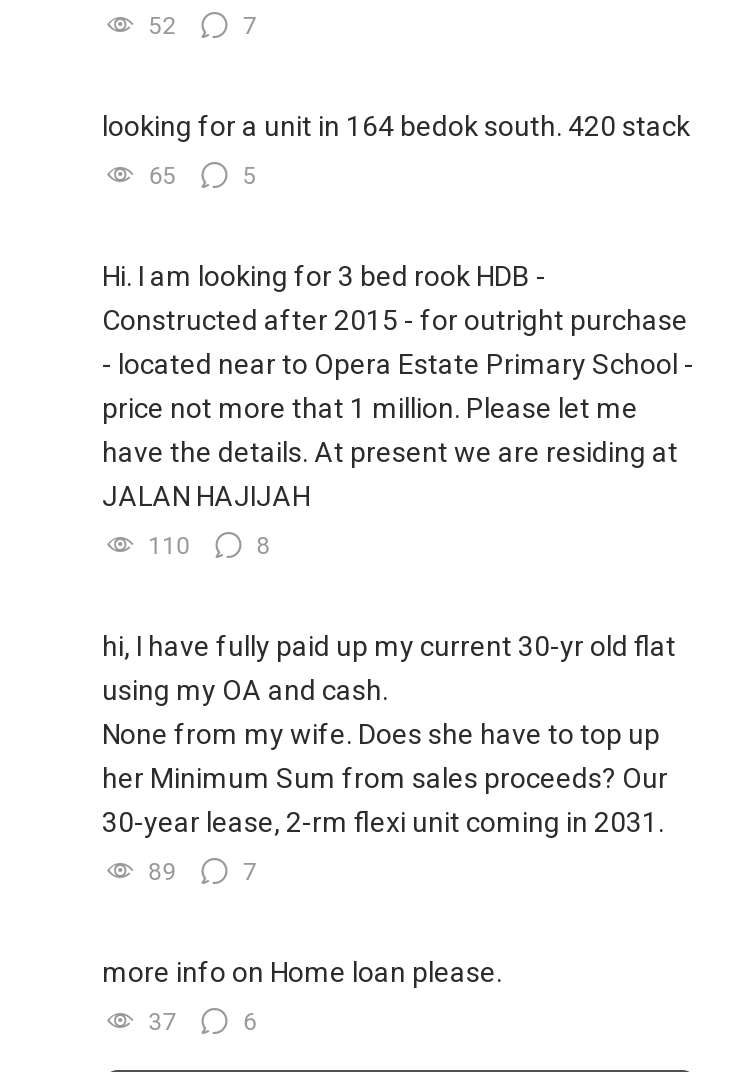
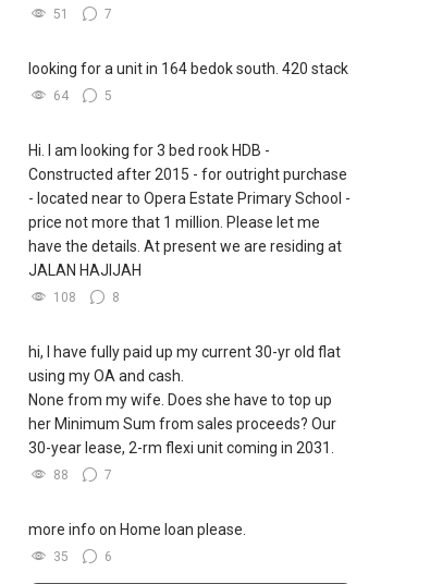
- 52
+ 51

- 65
+ 64

- 110
+ 108

- 89
+ 88

- 37
+ 35
